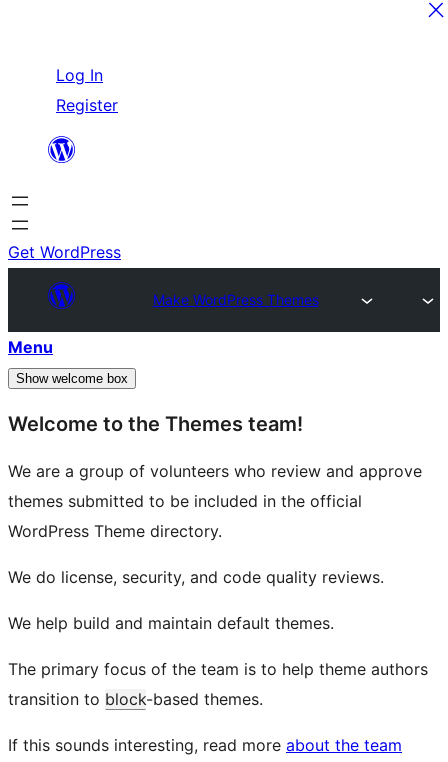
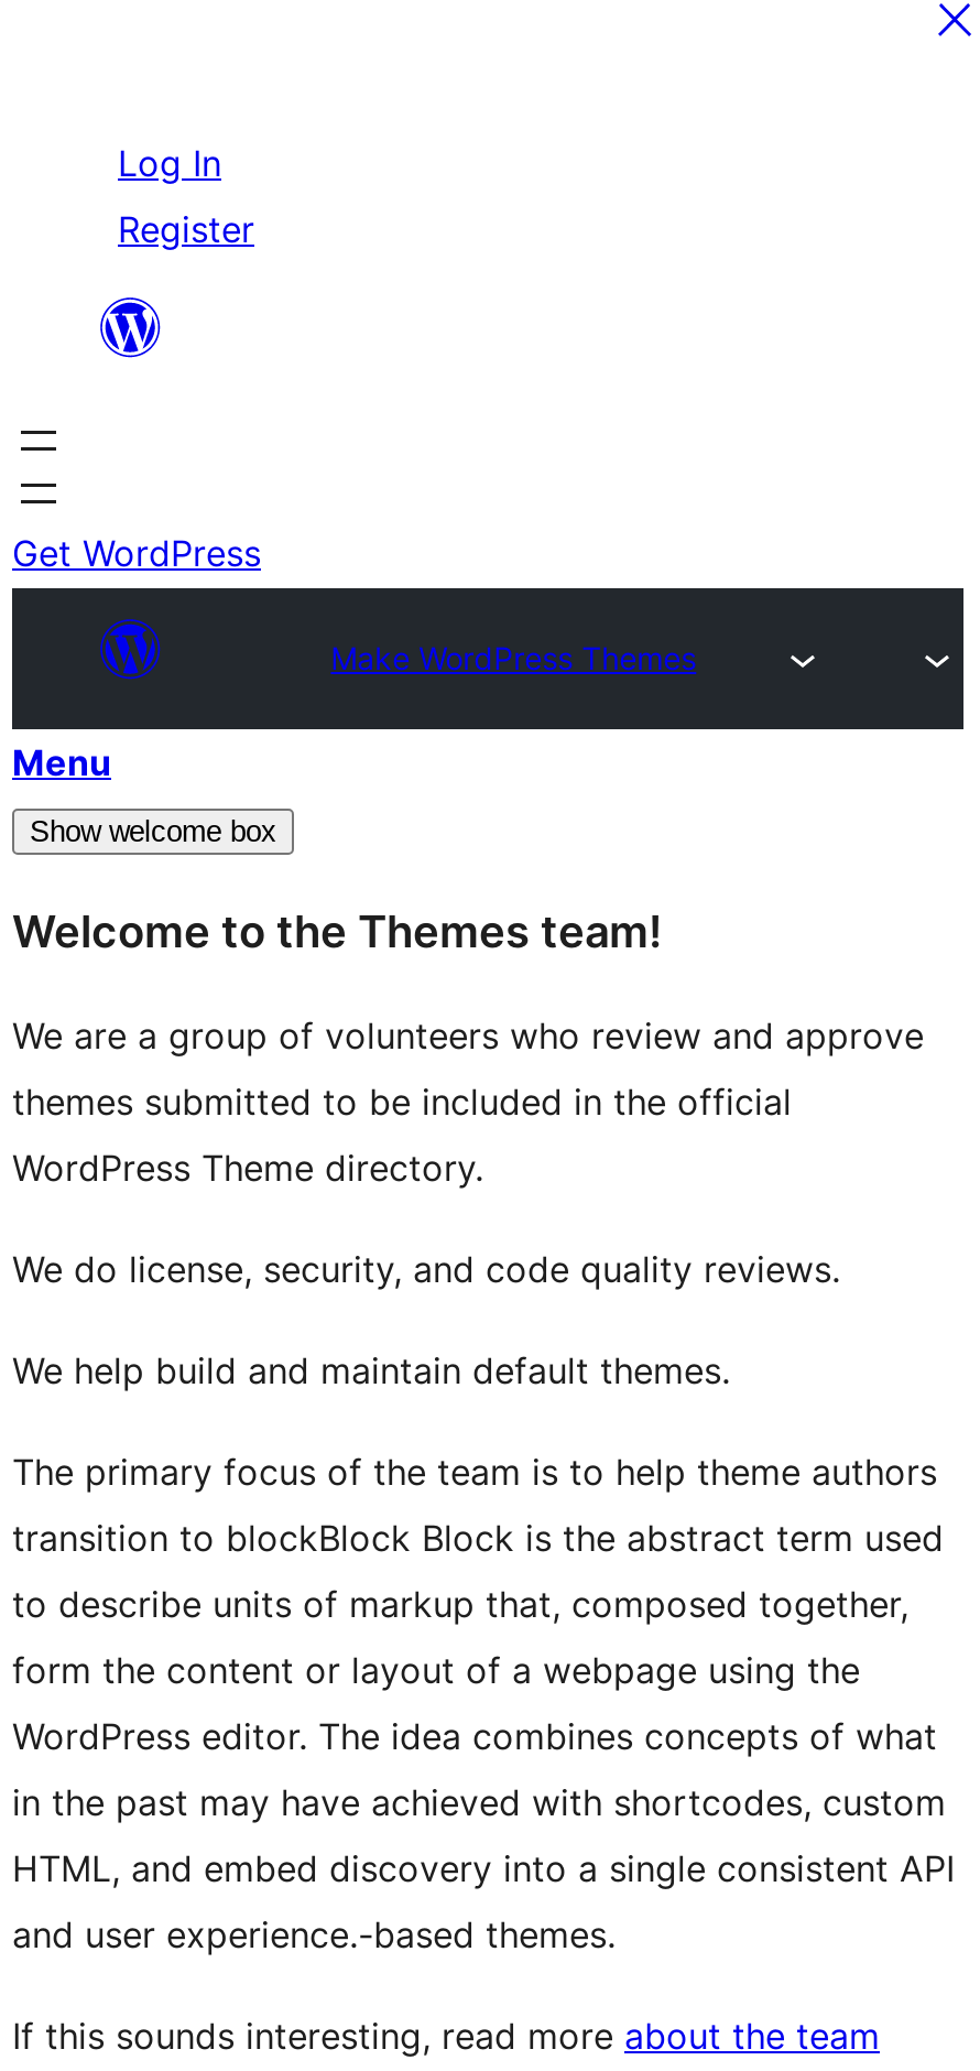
- transition to block-based themes.
+ transition to blockBlock Block is the abstract term used
+ to describe units of markup that, composed together,
+ form the content or layout of a webpage using the
+ WordPress editor. The idea combines concepts of what
+ in the past may have achieved with shortcodes, custom
+ HTML, and embed discovery into a single consistent API
+ and user experience.-based themes.
